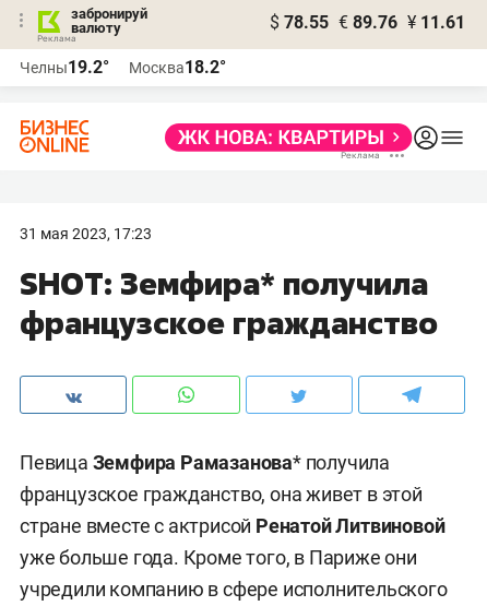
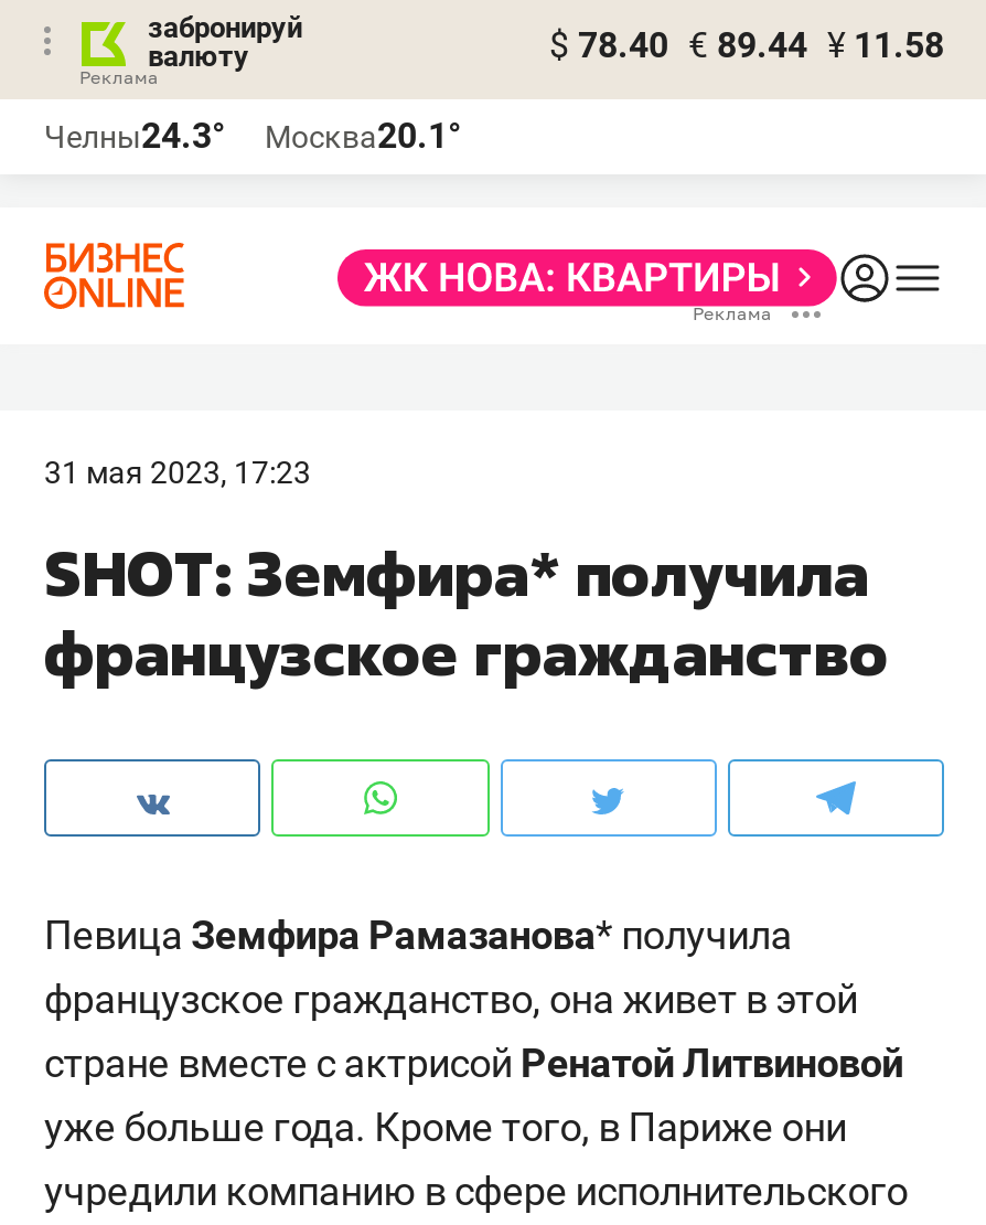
- $ 78.55 € 89.76 ¥ 11.61
+ $ 78.40 € 89.44 ¥ 11.58

- Челны19.2°
+ Челны24.3°

- Москва18.2°
+ Москва20.1°
